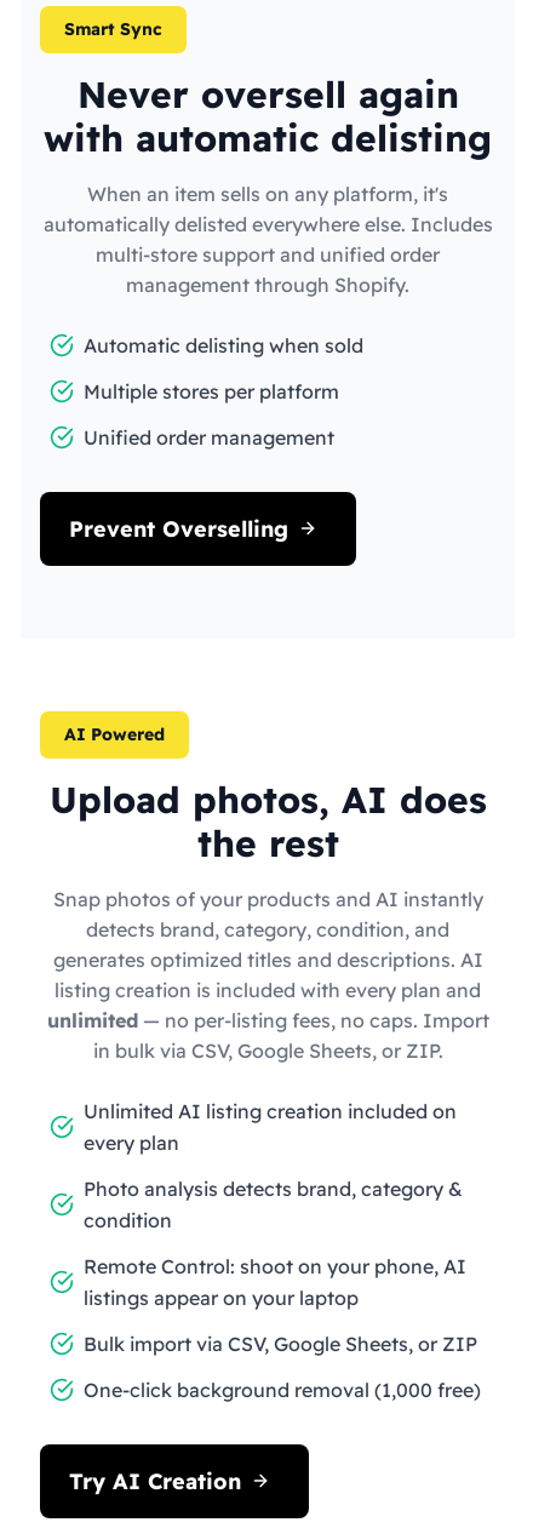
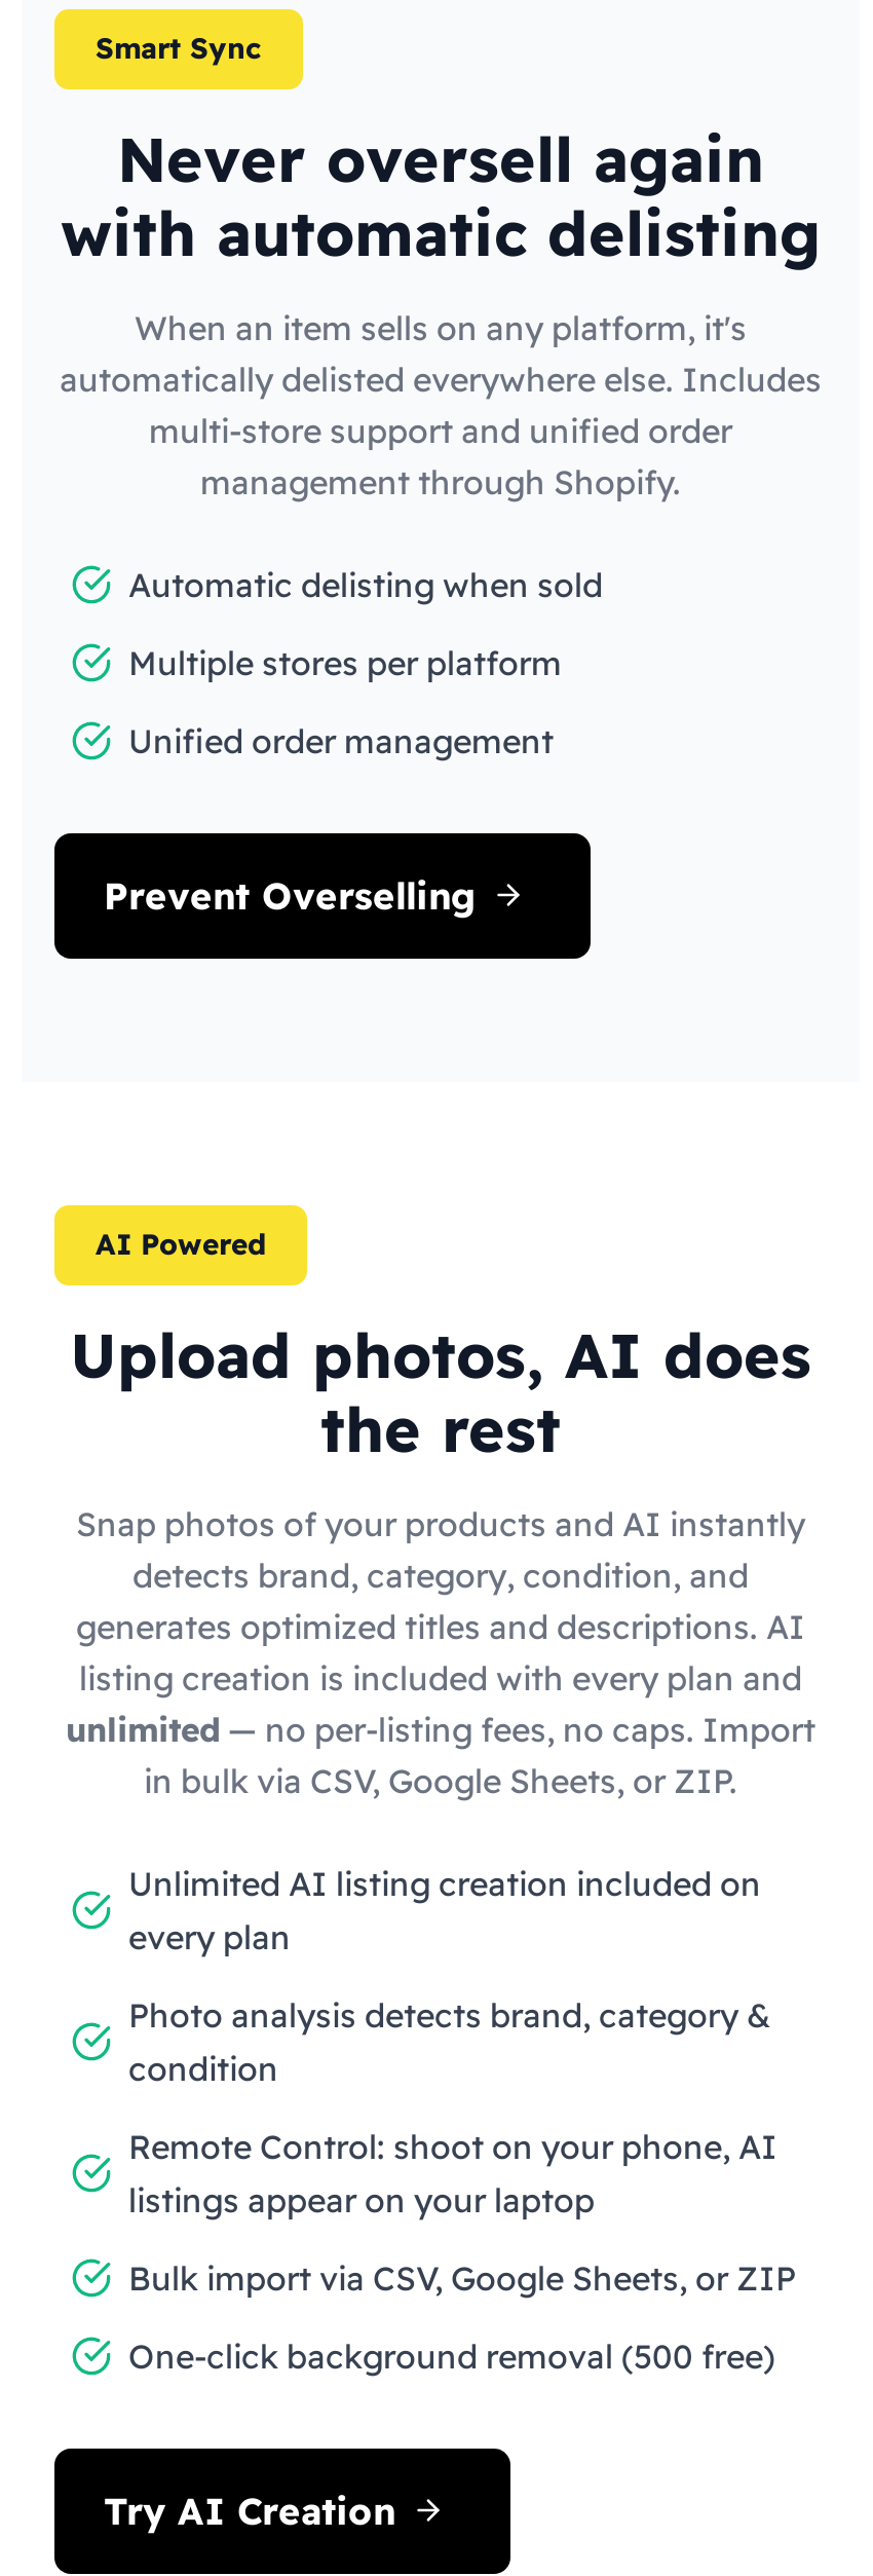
- One-click background removal (1,000 free)
+ One-click background removal (500 free)
